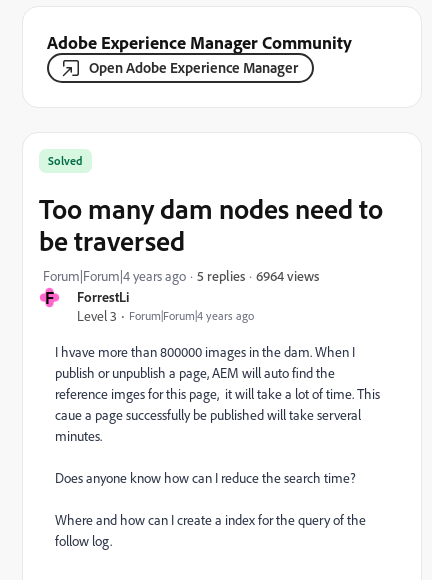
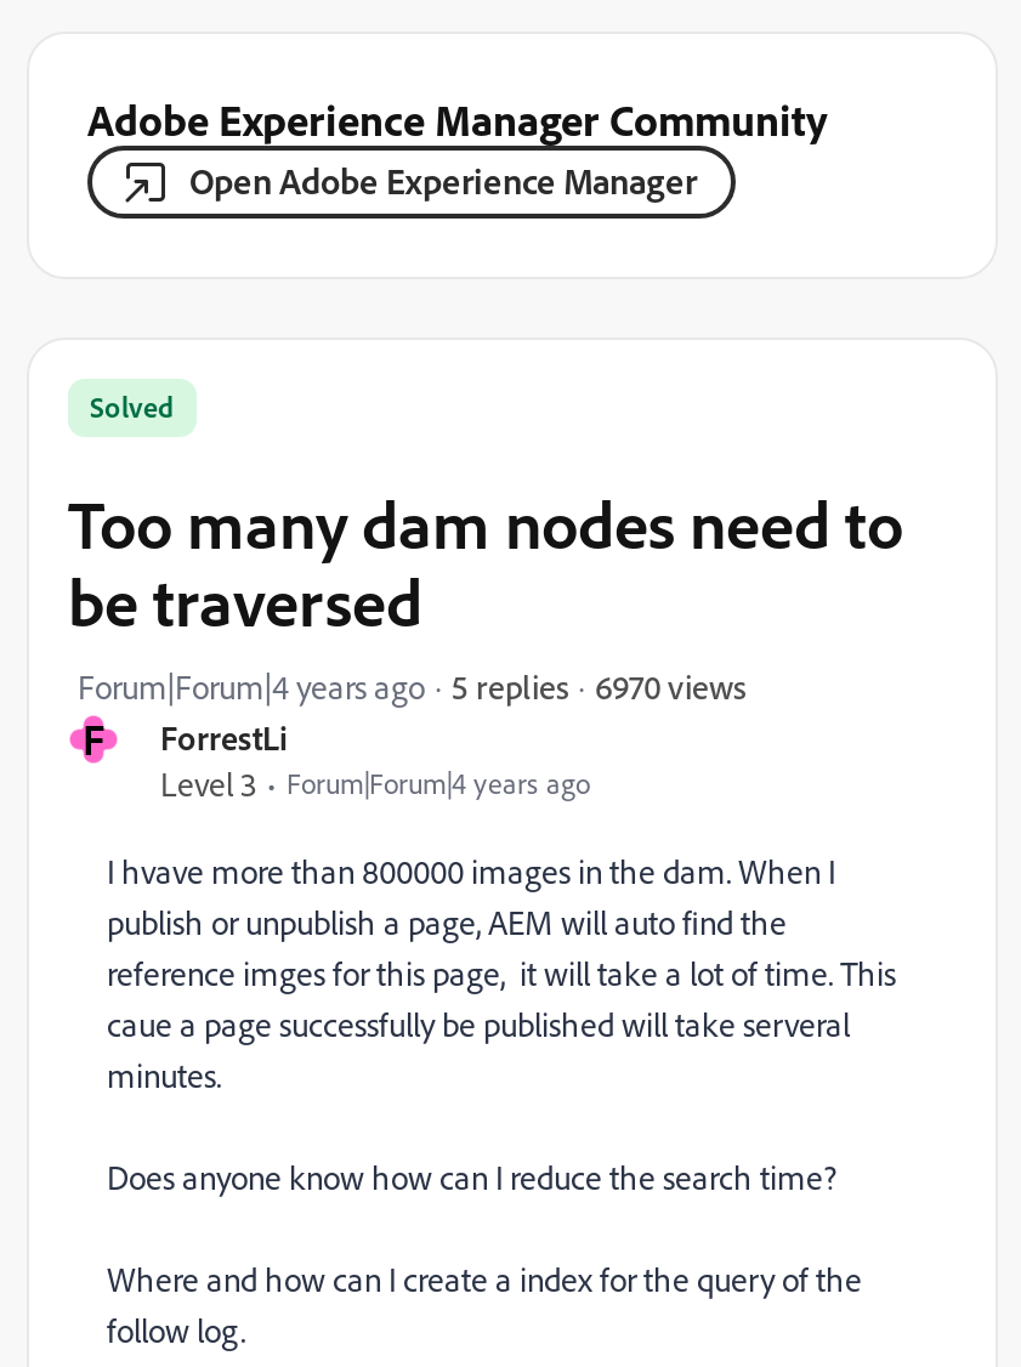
- 6964 views
+ 6970 views
